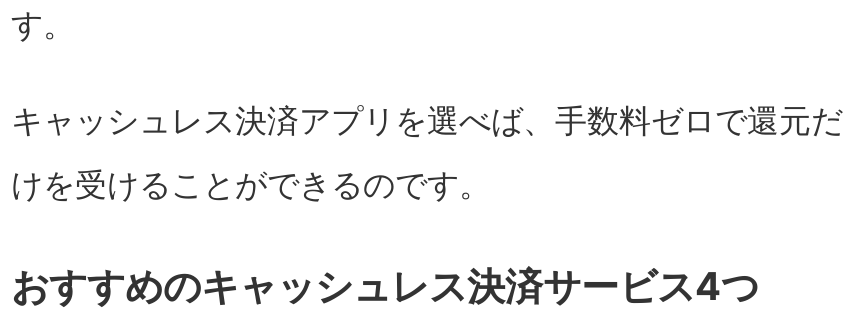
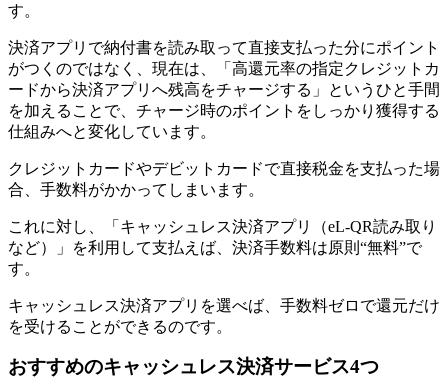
- キャッシュレス決済アプリを選べば、手数料ゼロで還元だ
- けを受けることができるのです。
+ 決済アプリで納付書を読み取って直接支払った分にポイント
+ がつくのではなく、現在は、「高還元率の指定クレジットカ
+ ードから決済アプリへ残高をチャージする」というひと手間
+ を加えることで、チャージ時のポイントをしっかり獲得する
+ 仕組みへと変化しています。
+ クレジットカードやデビットカードで直接税金を支払った場
+ 合、手数料がかかってしまいます。
+ これに対し、「キャッシュレス決済アプリ（eL-QR読み取り
+ など）」を利用して支払えば、決済手数料は原則“無料”で
+ す。
+ キャッシュレス決済アプリを選べば、手数料ゼロで還元だけ
+ を受けることができるのです。
